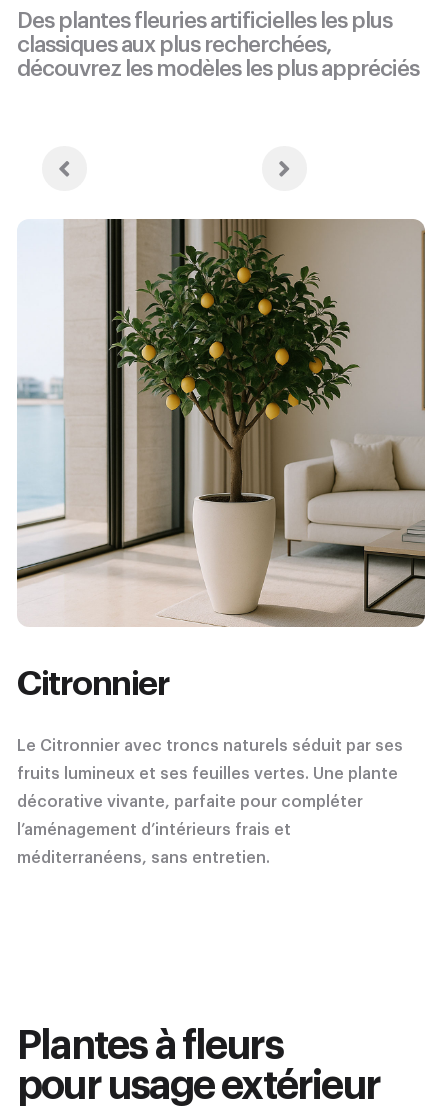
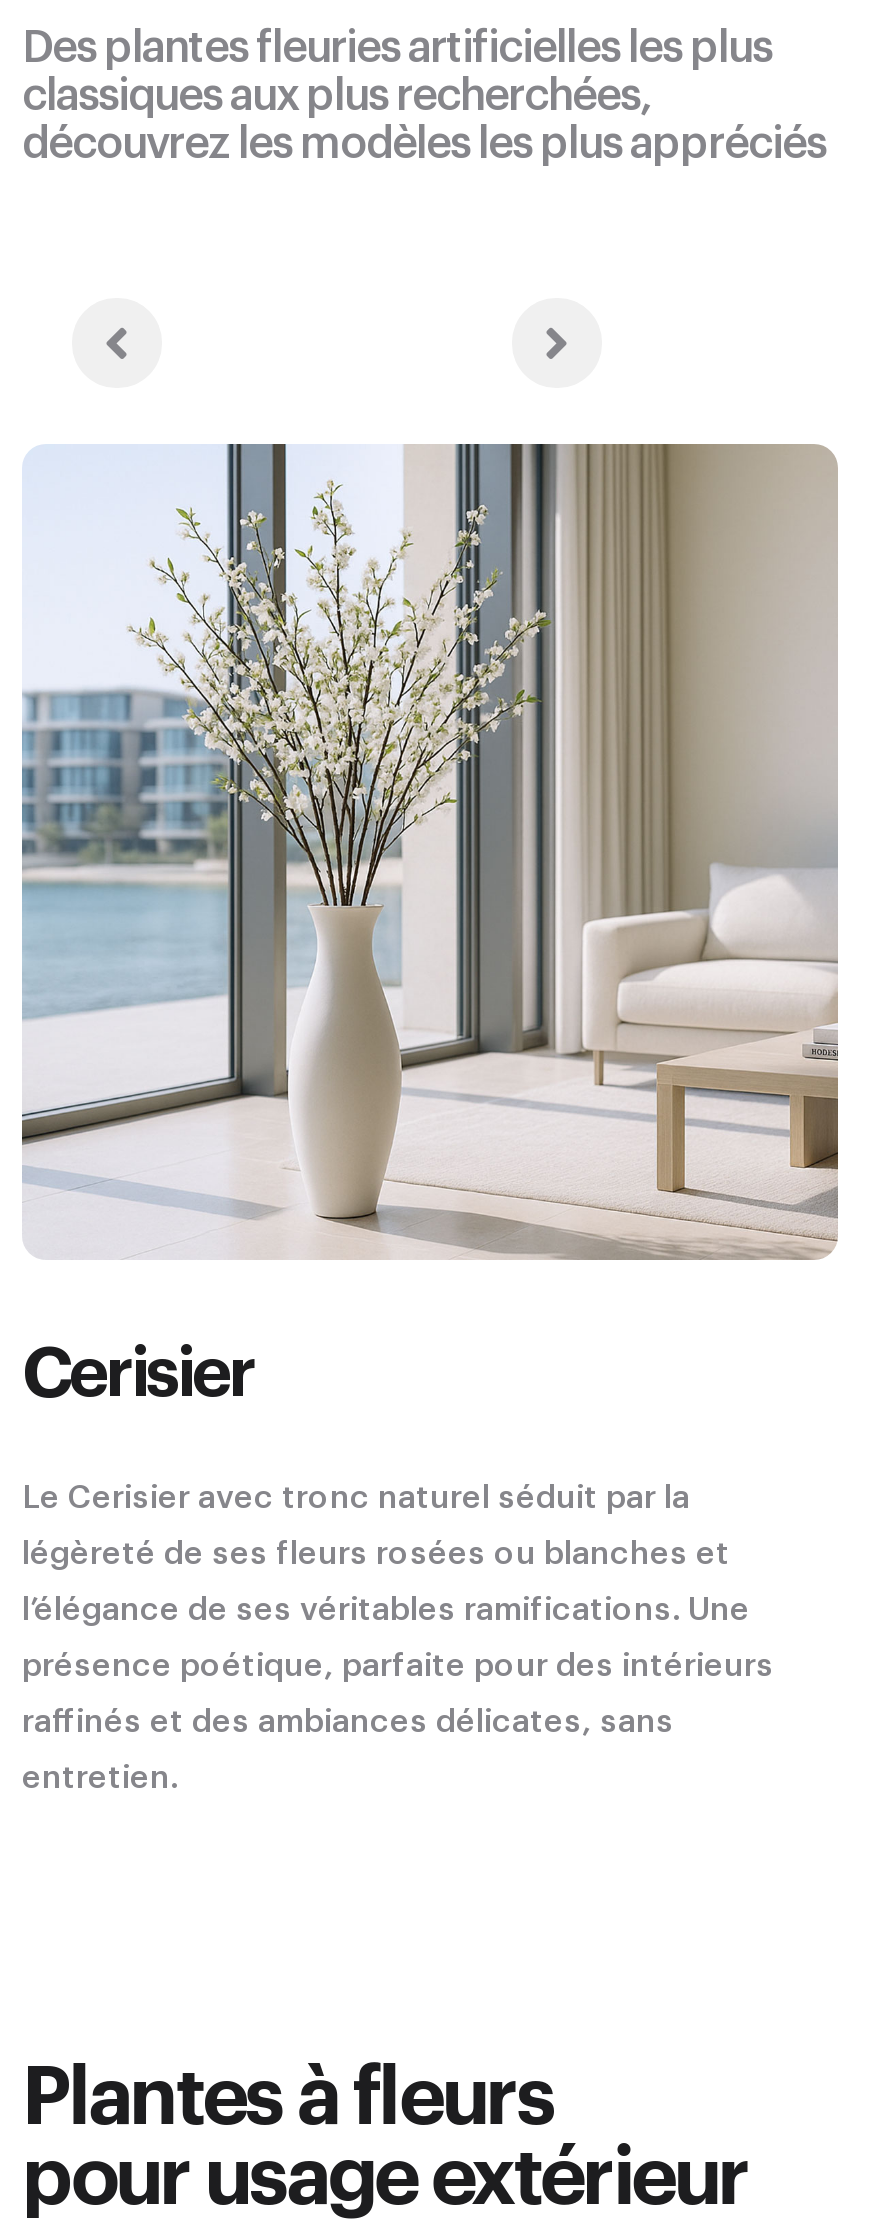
- [image]
+ [image]

- Citronnier
- Le Citronnier avec troncs naturels séduit par ses
- fruits lumineux et ses feuilles vertes. Une plante
- décorative vivante, parfaite pour compléter
- l’aménagement d’intérieurs frais et
- méditerranéens, sans entretien.
+ Cerisier
+ Le Cerisier avec tronc naturel séduit par la
+ légèreté de ses fleurs rosées ou blanches et
+ l’élégance de ses véritables ramifications. Une
+ présence poétique, parfaite pour des intérieurs
+ raffinés et des ambiances délicates, sans
+ entretien.
